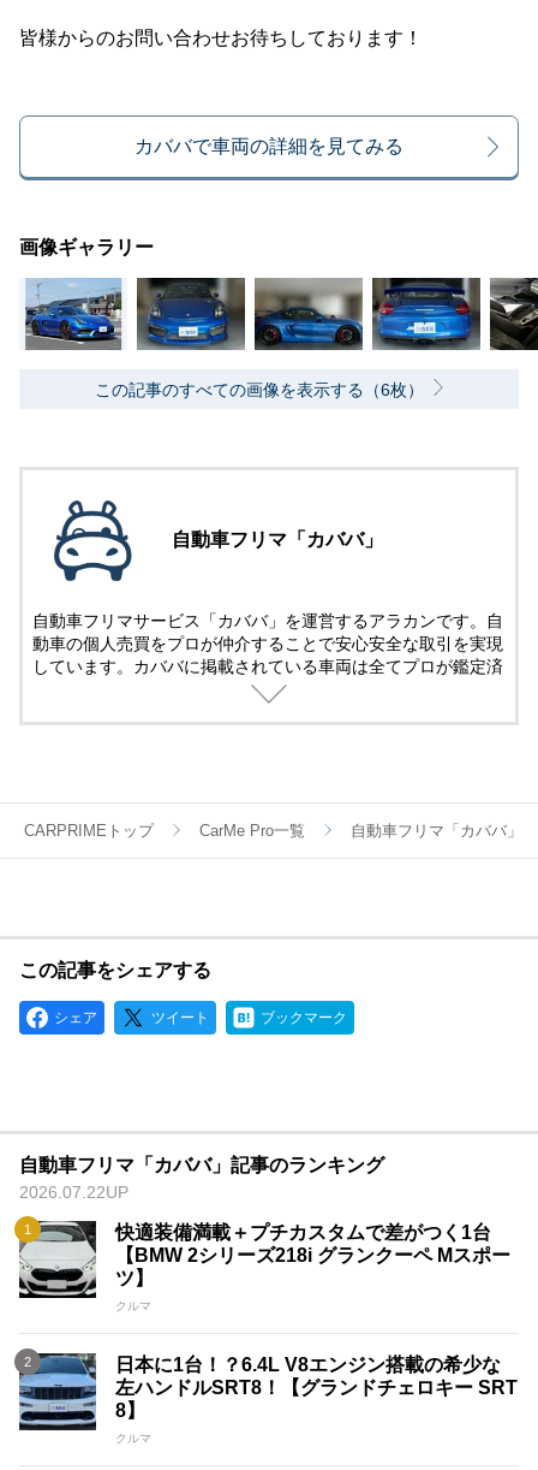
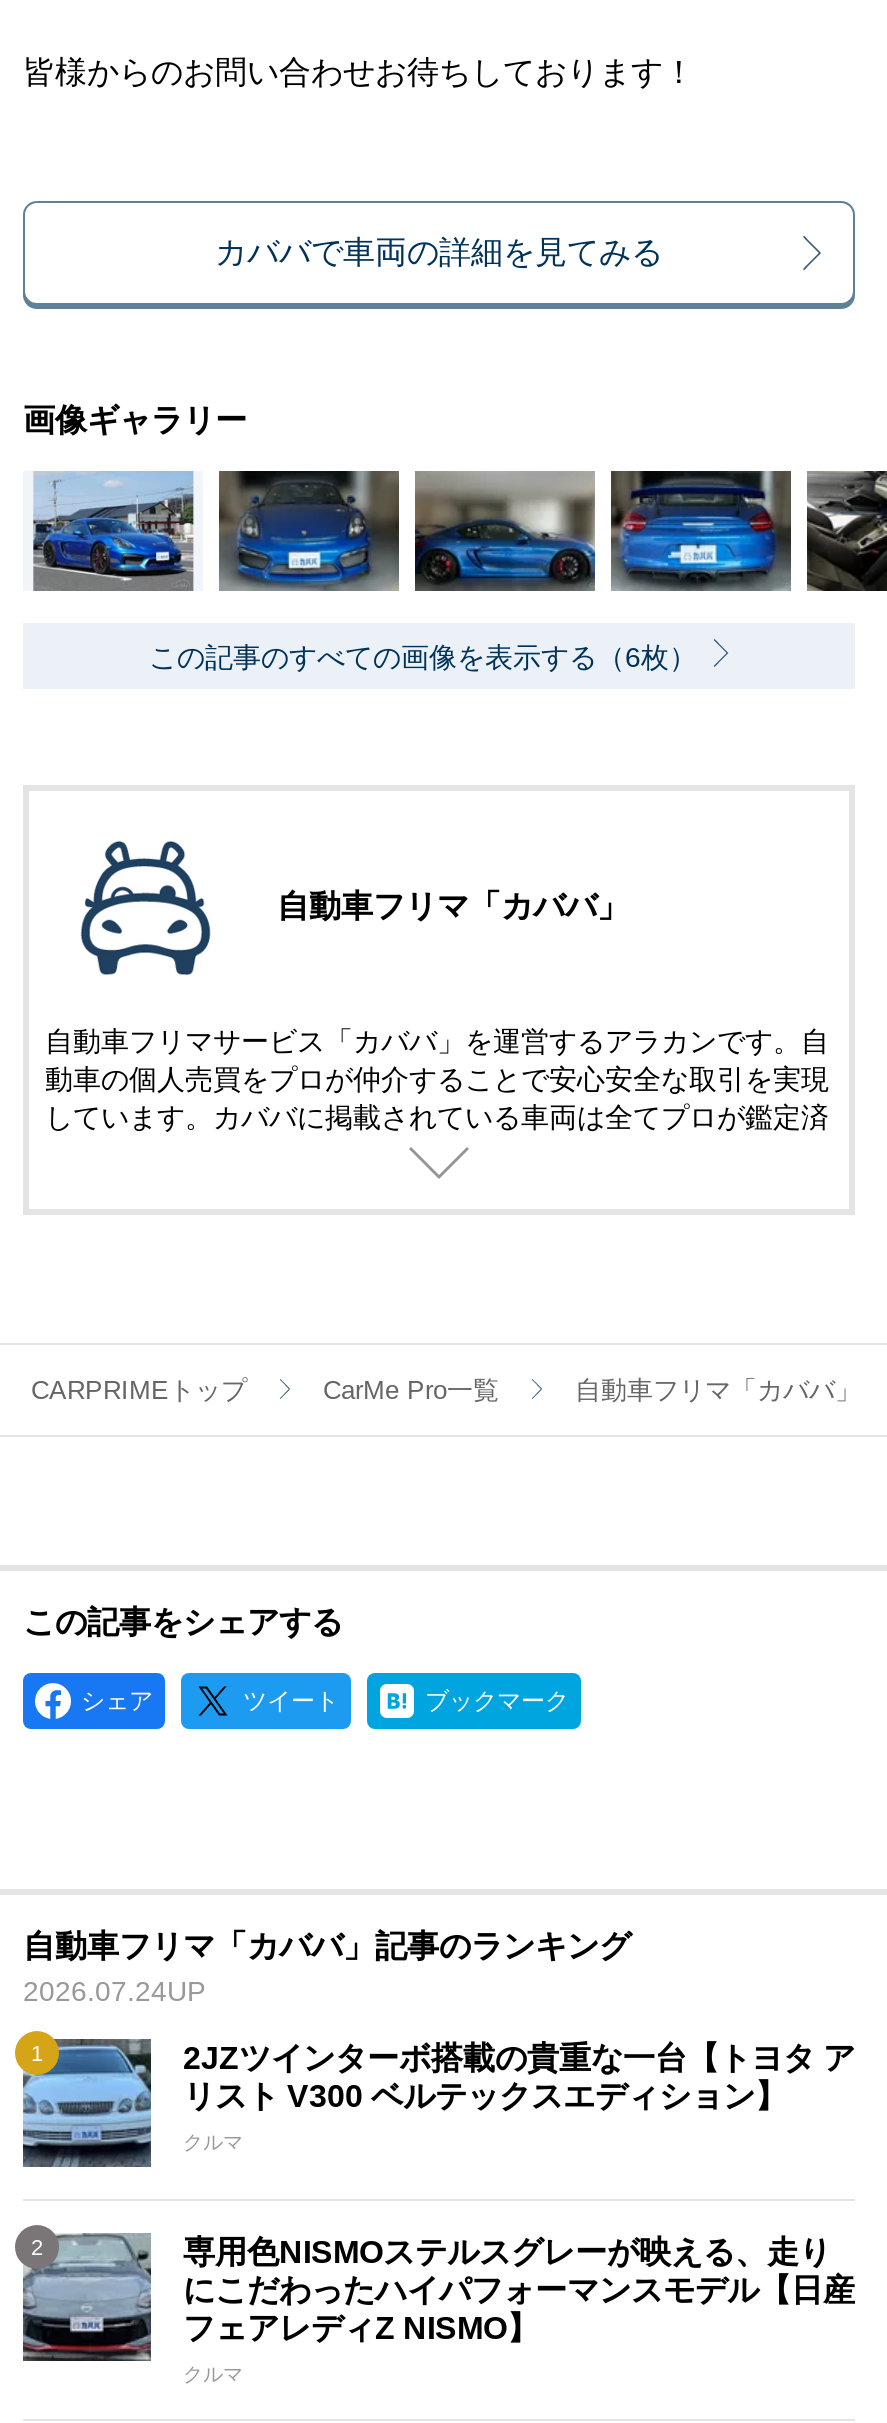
- 2026.07.22UP
+ 2026.07.24UP

- [image]
- 快適装備満載＋プチカスタムで差がつく1台
- 【BMW 2シリーズ218i グランクーペ Mスポー
- ツ】
+ [image]
+ 2JZツインターボ搭載の貴重な一台【トヨタ ア
+ リスト V300 ベルテックスエディション】

- [image]
- 日本に1台！？6.4L V8エンジン搭載の希少な
- 左ハンドルSRT8！【グランドチェロキー SRT
- 8】
+ [image]
+ 専用色NISMOステルスグレーが映える、走り
+ にこだわったハイパフォーマンスモデル【日産
+ フェアレディZ NISMO】
